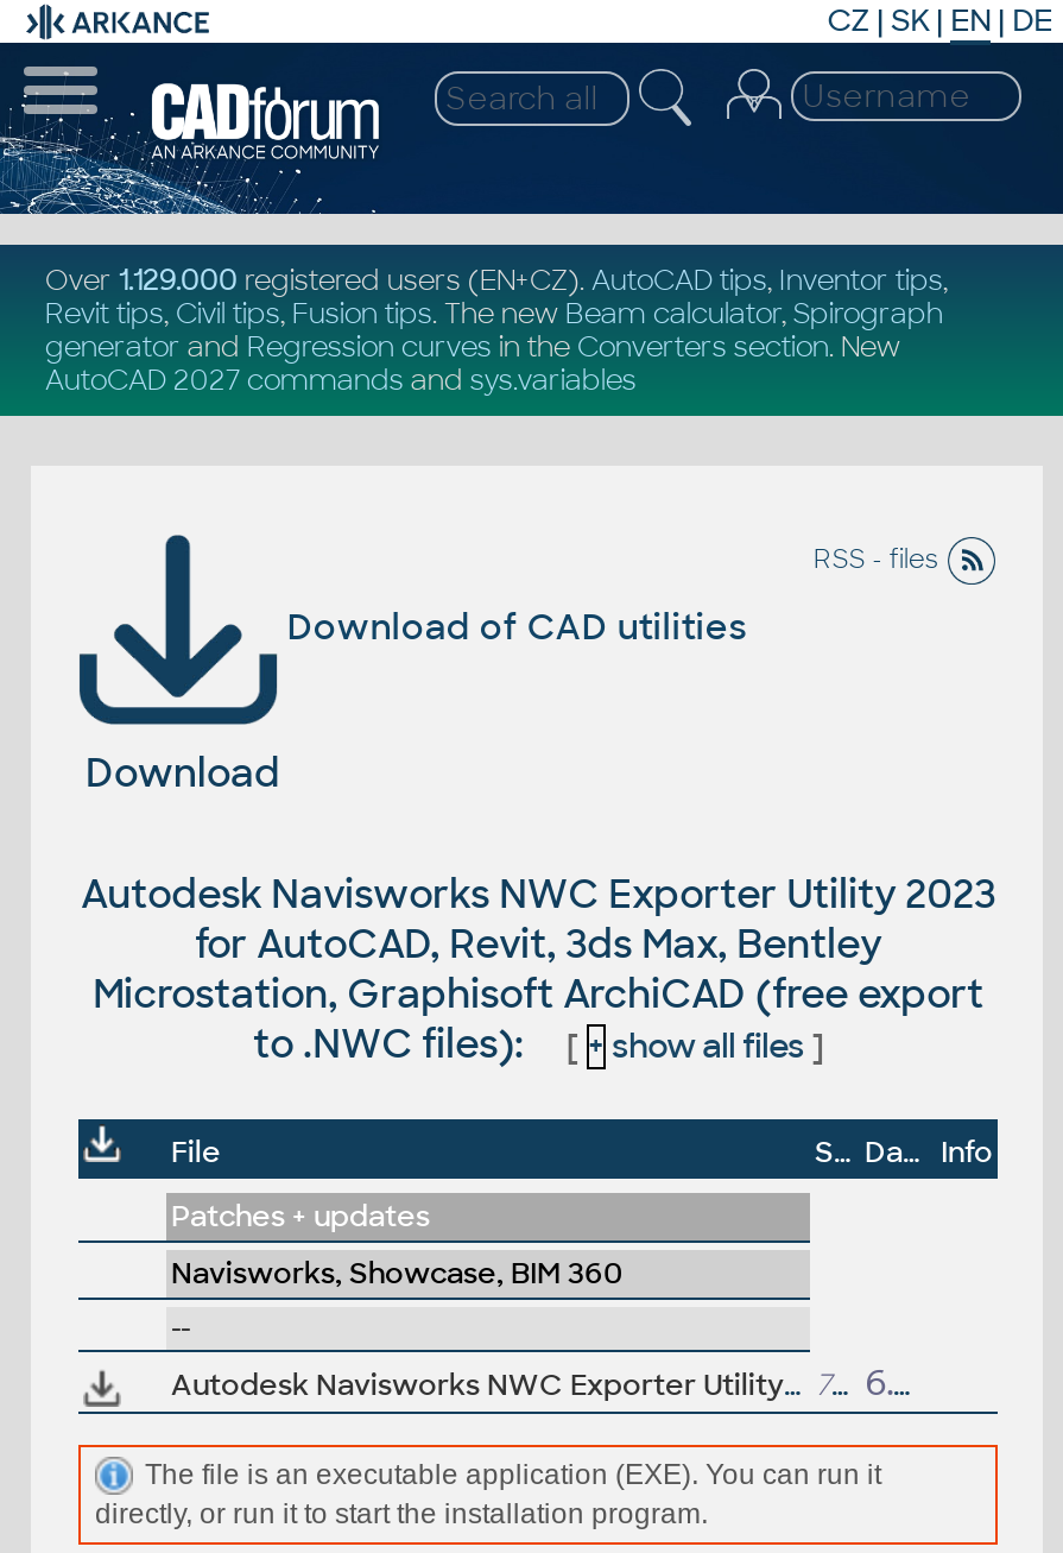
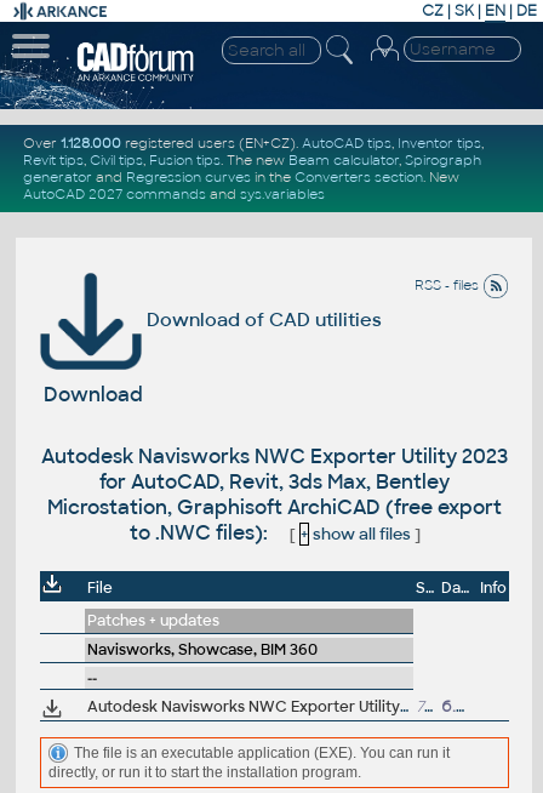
- Over 1.129.000 registered users (EN+CZ). AutoCAD tips, Inventor tips
+ Over 1.128.000 registered users (EN+CZ). AutoCAD tips, Inventor tips
